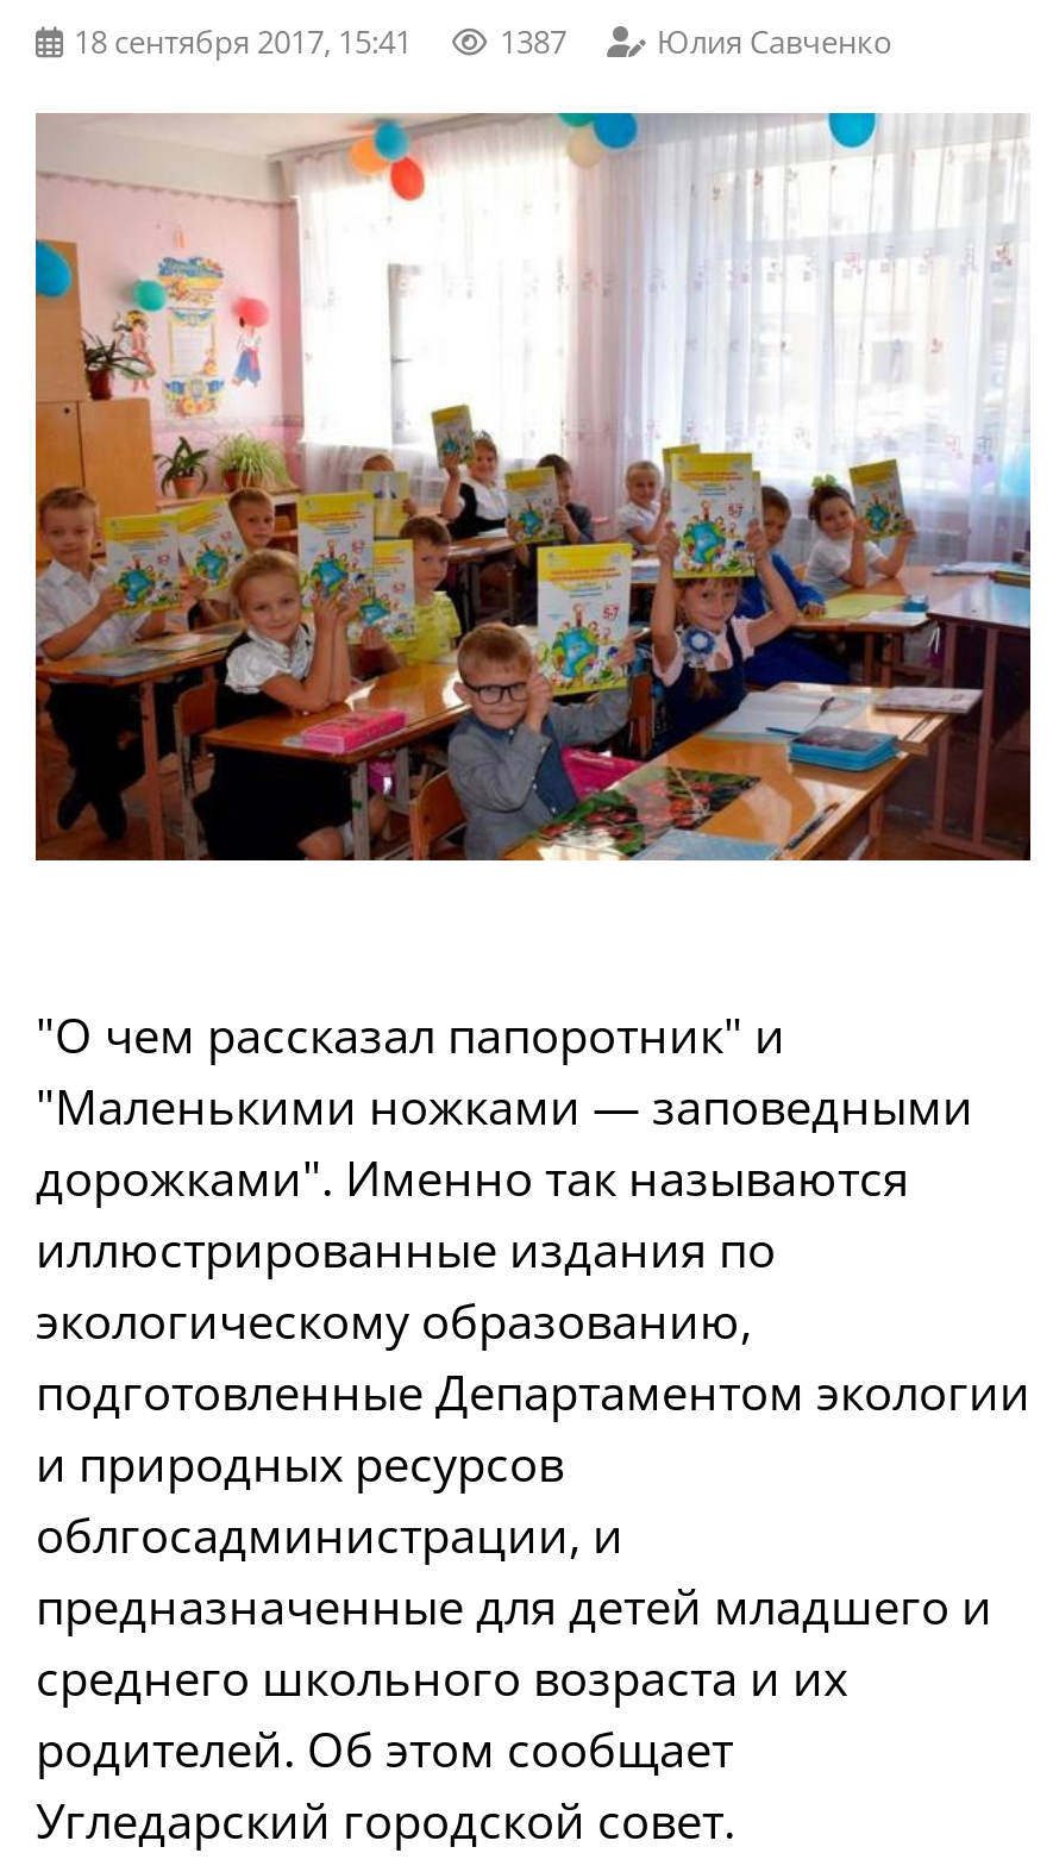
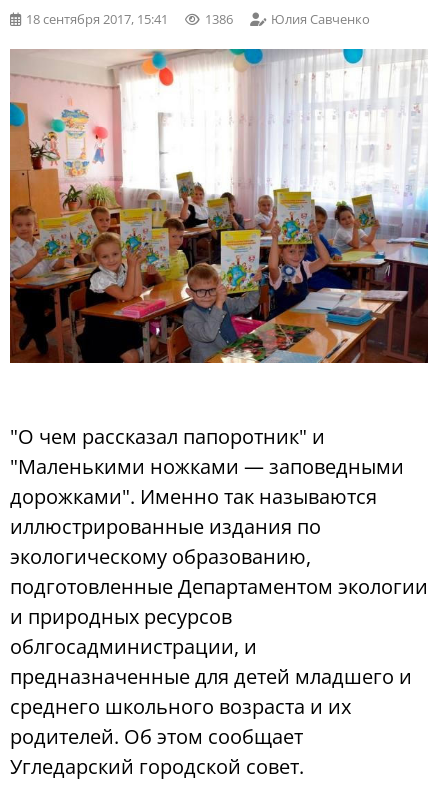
- 1387
+ 1386
